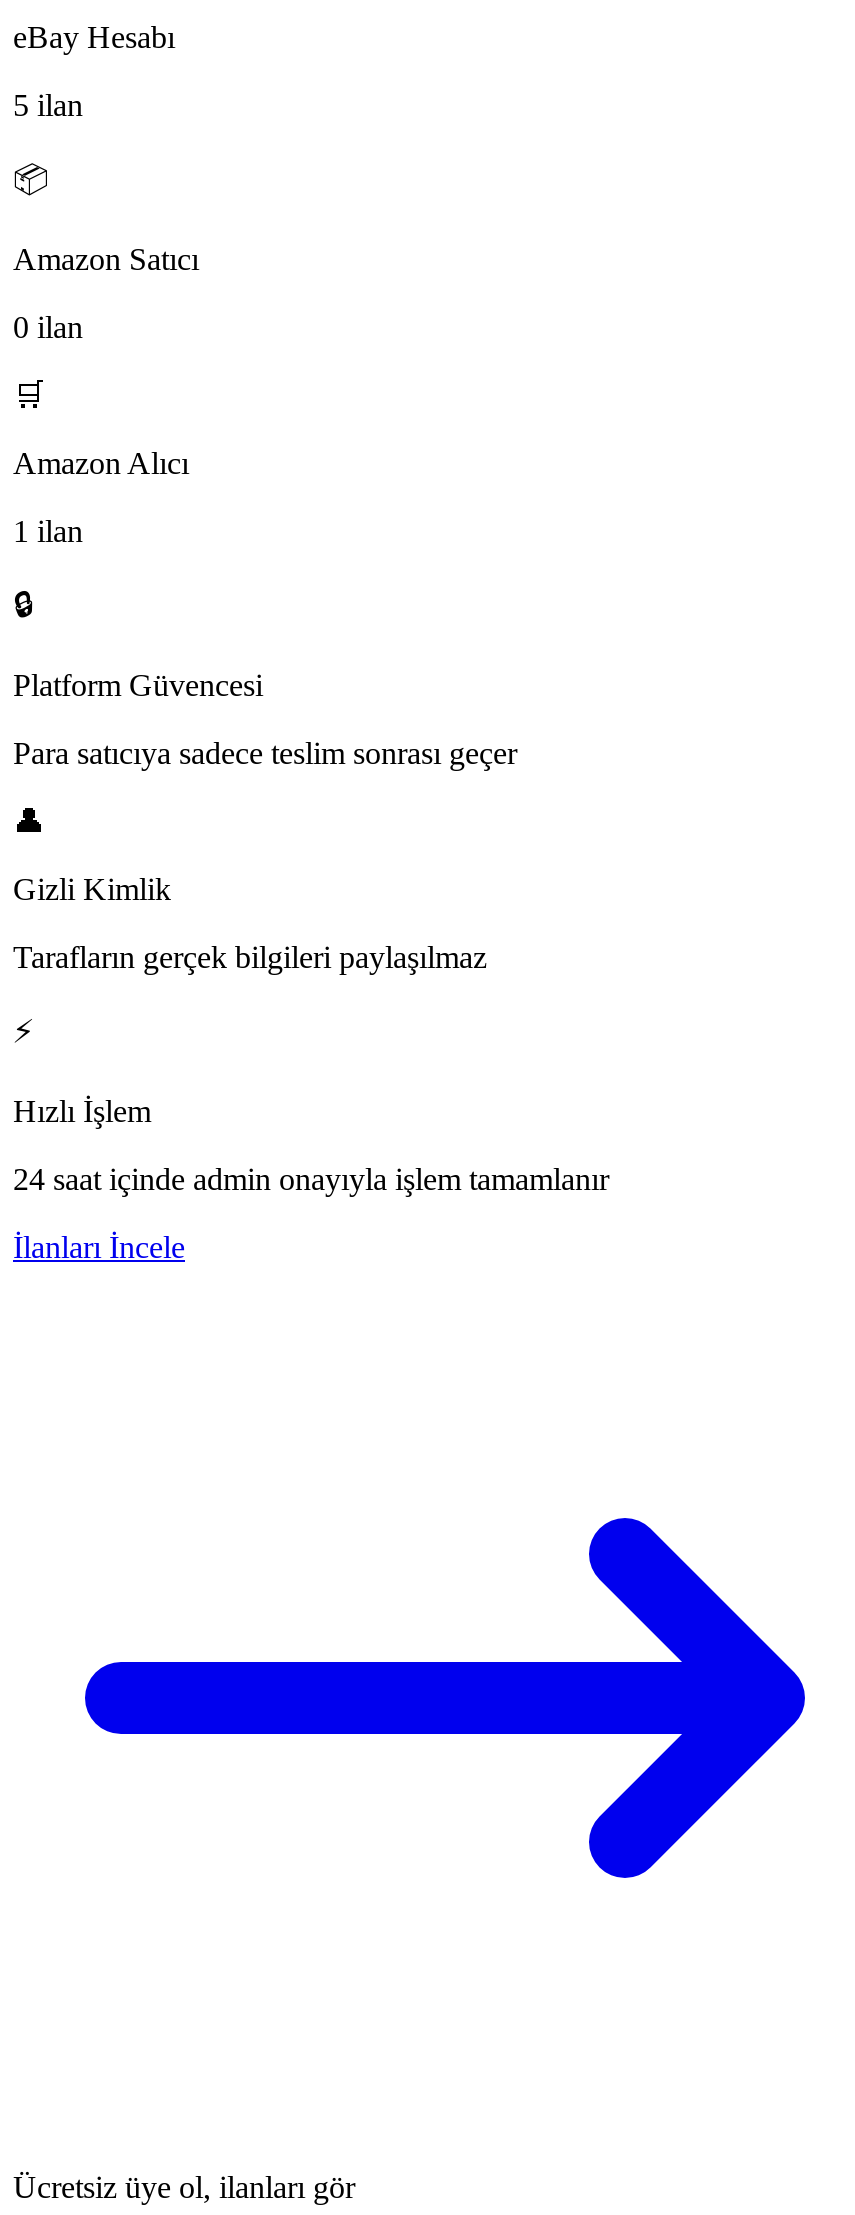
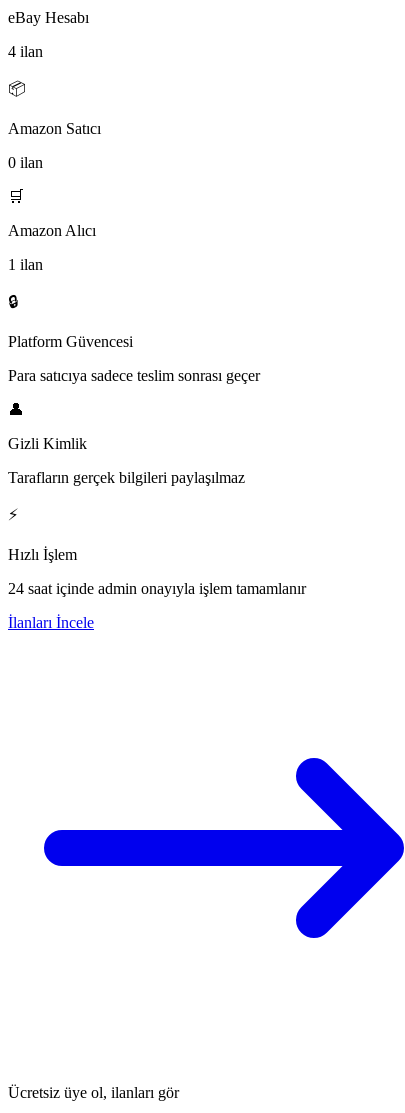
- 5 ilan
+ 4 ilan
